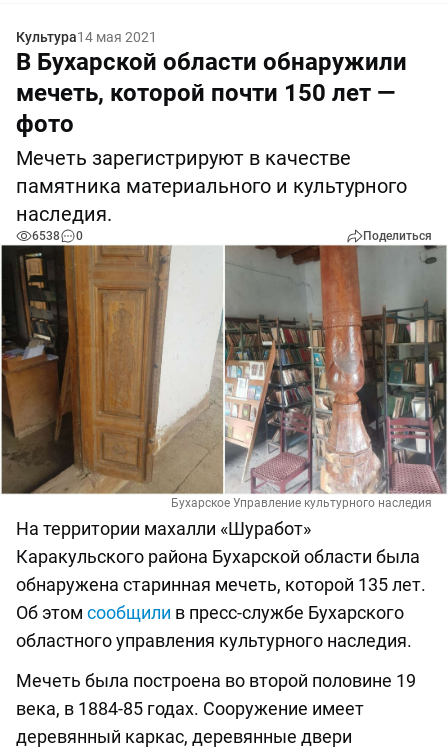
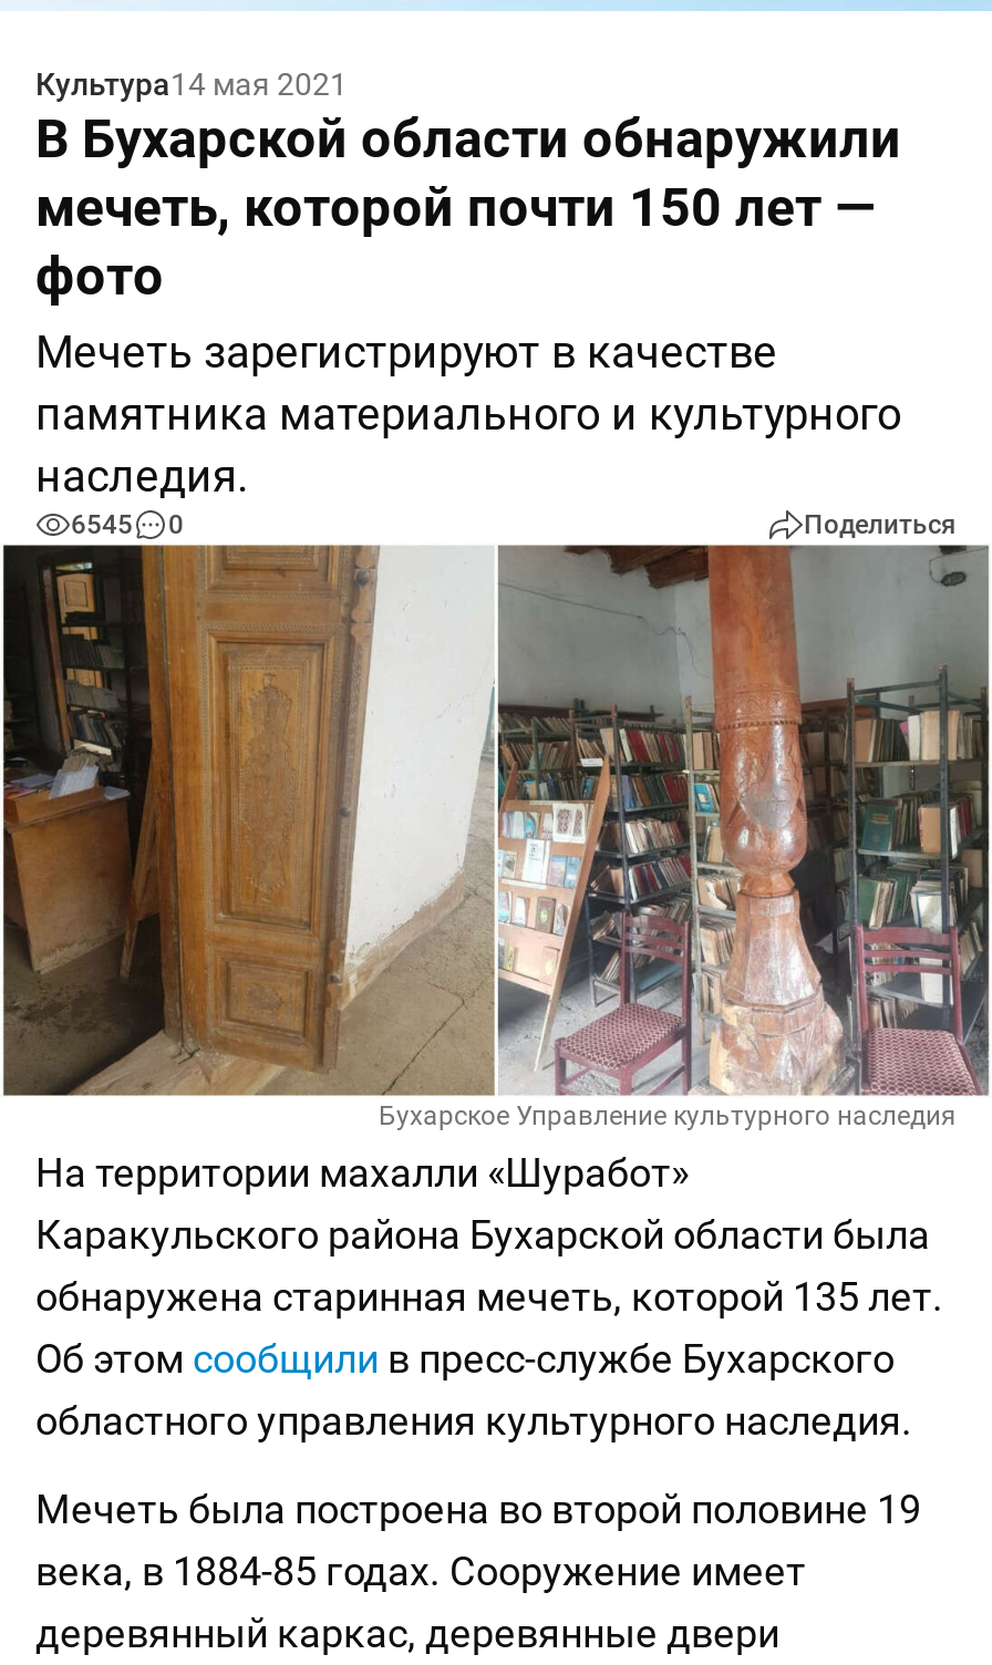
- 6538 0
+ 6545 0
